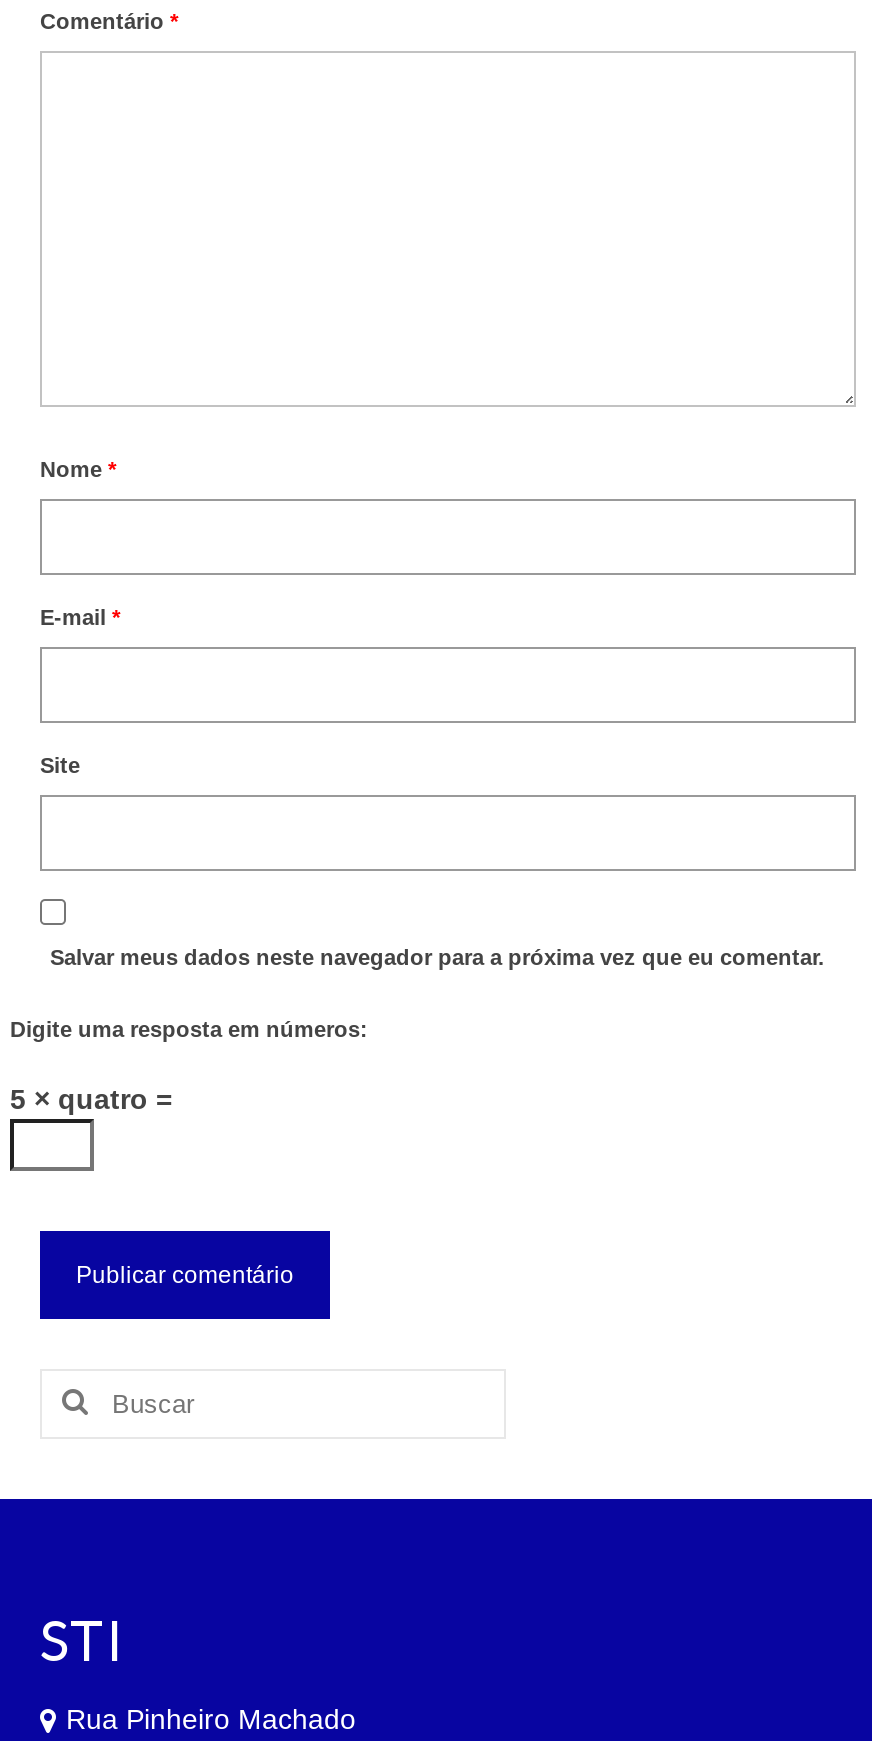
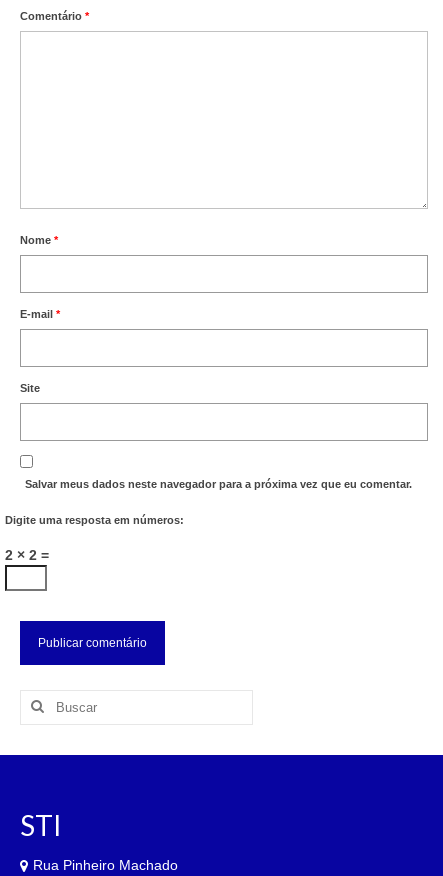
- 5 × quatro =
+ 2 × 2 =
